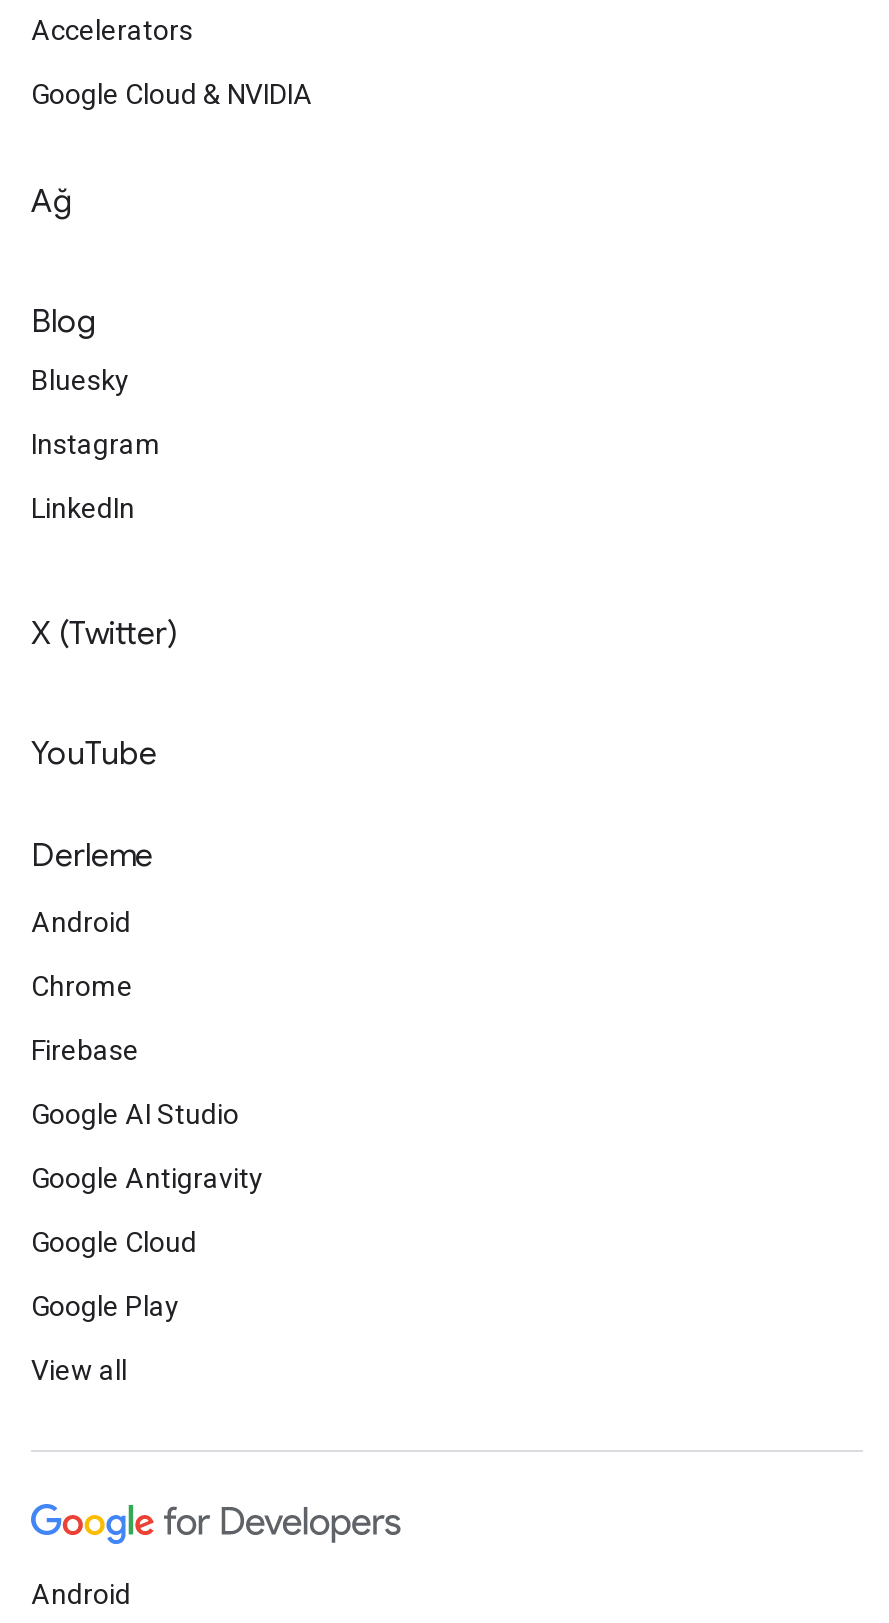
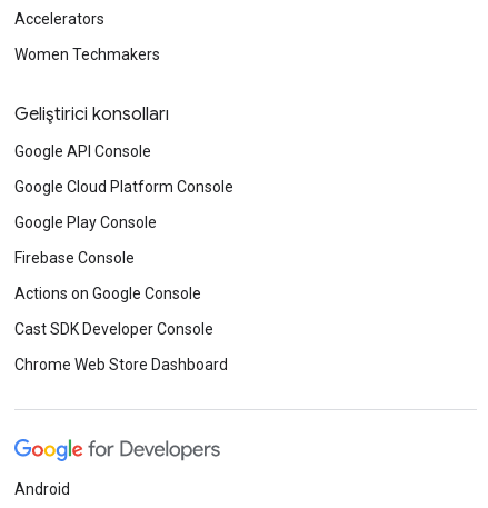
- Google Cloud & NVIDIA
- Ağ
- Blog
- Bluesky
- Instagram
- LinkedIn
- X (Twitter)
- YouTube
- Derleme
- Android
- Chrome
- Firebase
- Google AI Studio
- Google Antigravity
- Google Cloud
- Google Play
- View all
+ Women Techmakers
+ Geliştirici konsolları
+ Google API Console
+ Google Cloud Platform Console
+ Google Play Console
+ Firebase Console
+ Actions on Google Console
+ Cast SDK Developer Console
+ Chrome Web Store Dashboard
